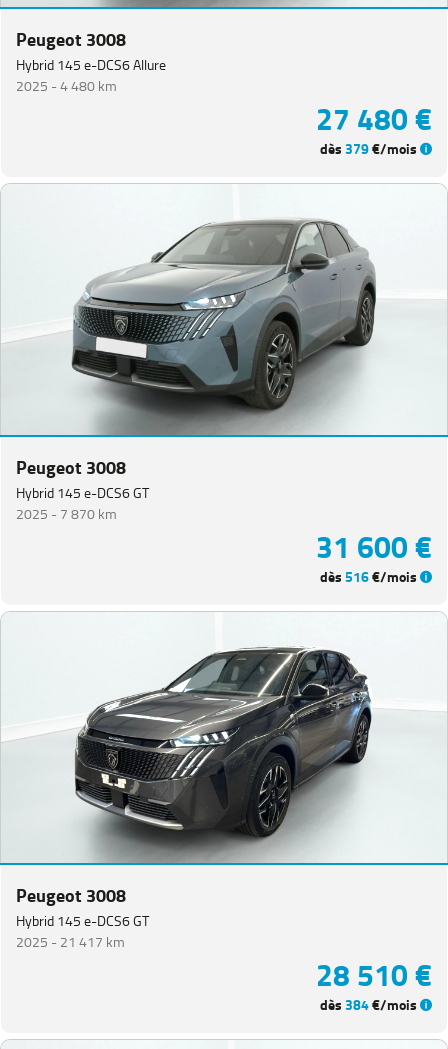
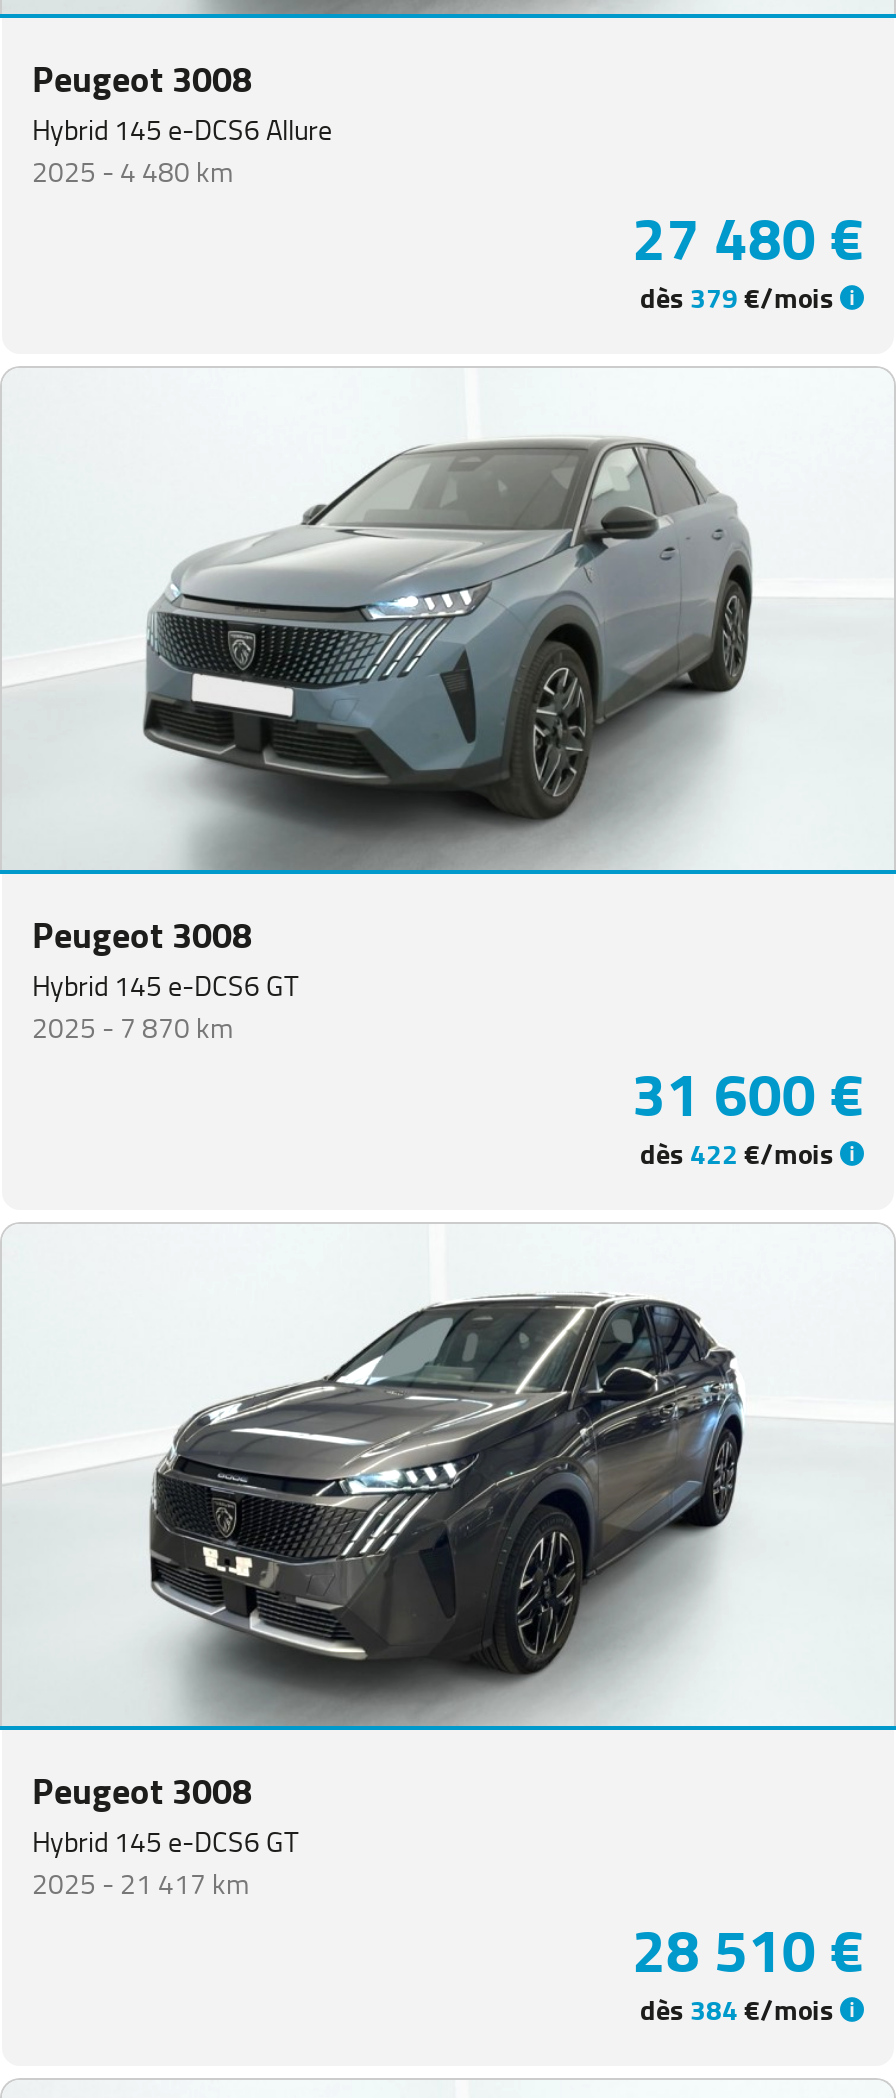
- dès 516 €/mois
+ dès 422 €/mois
